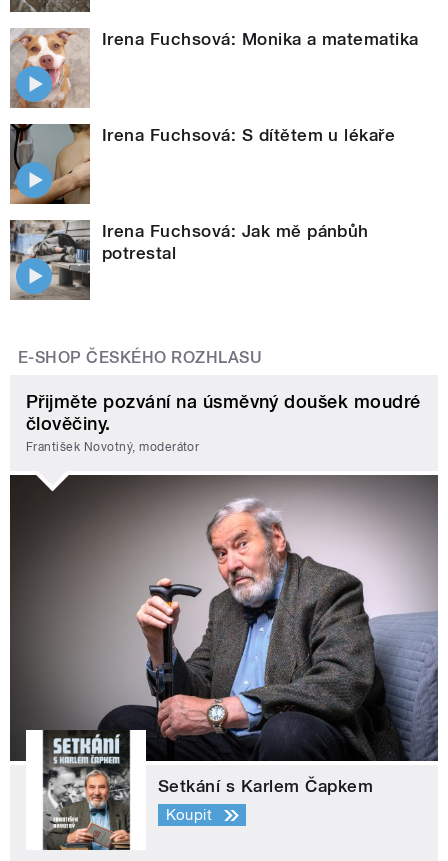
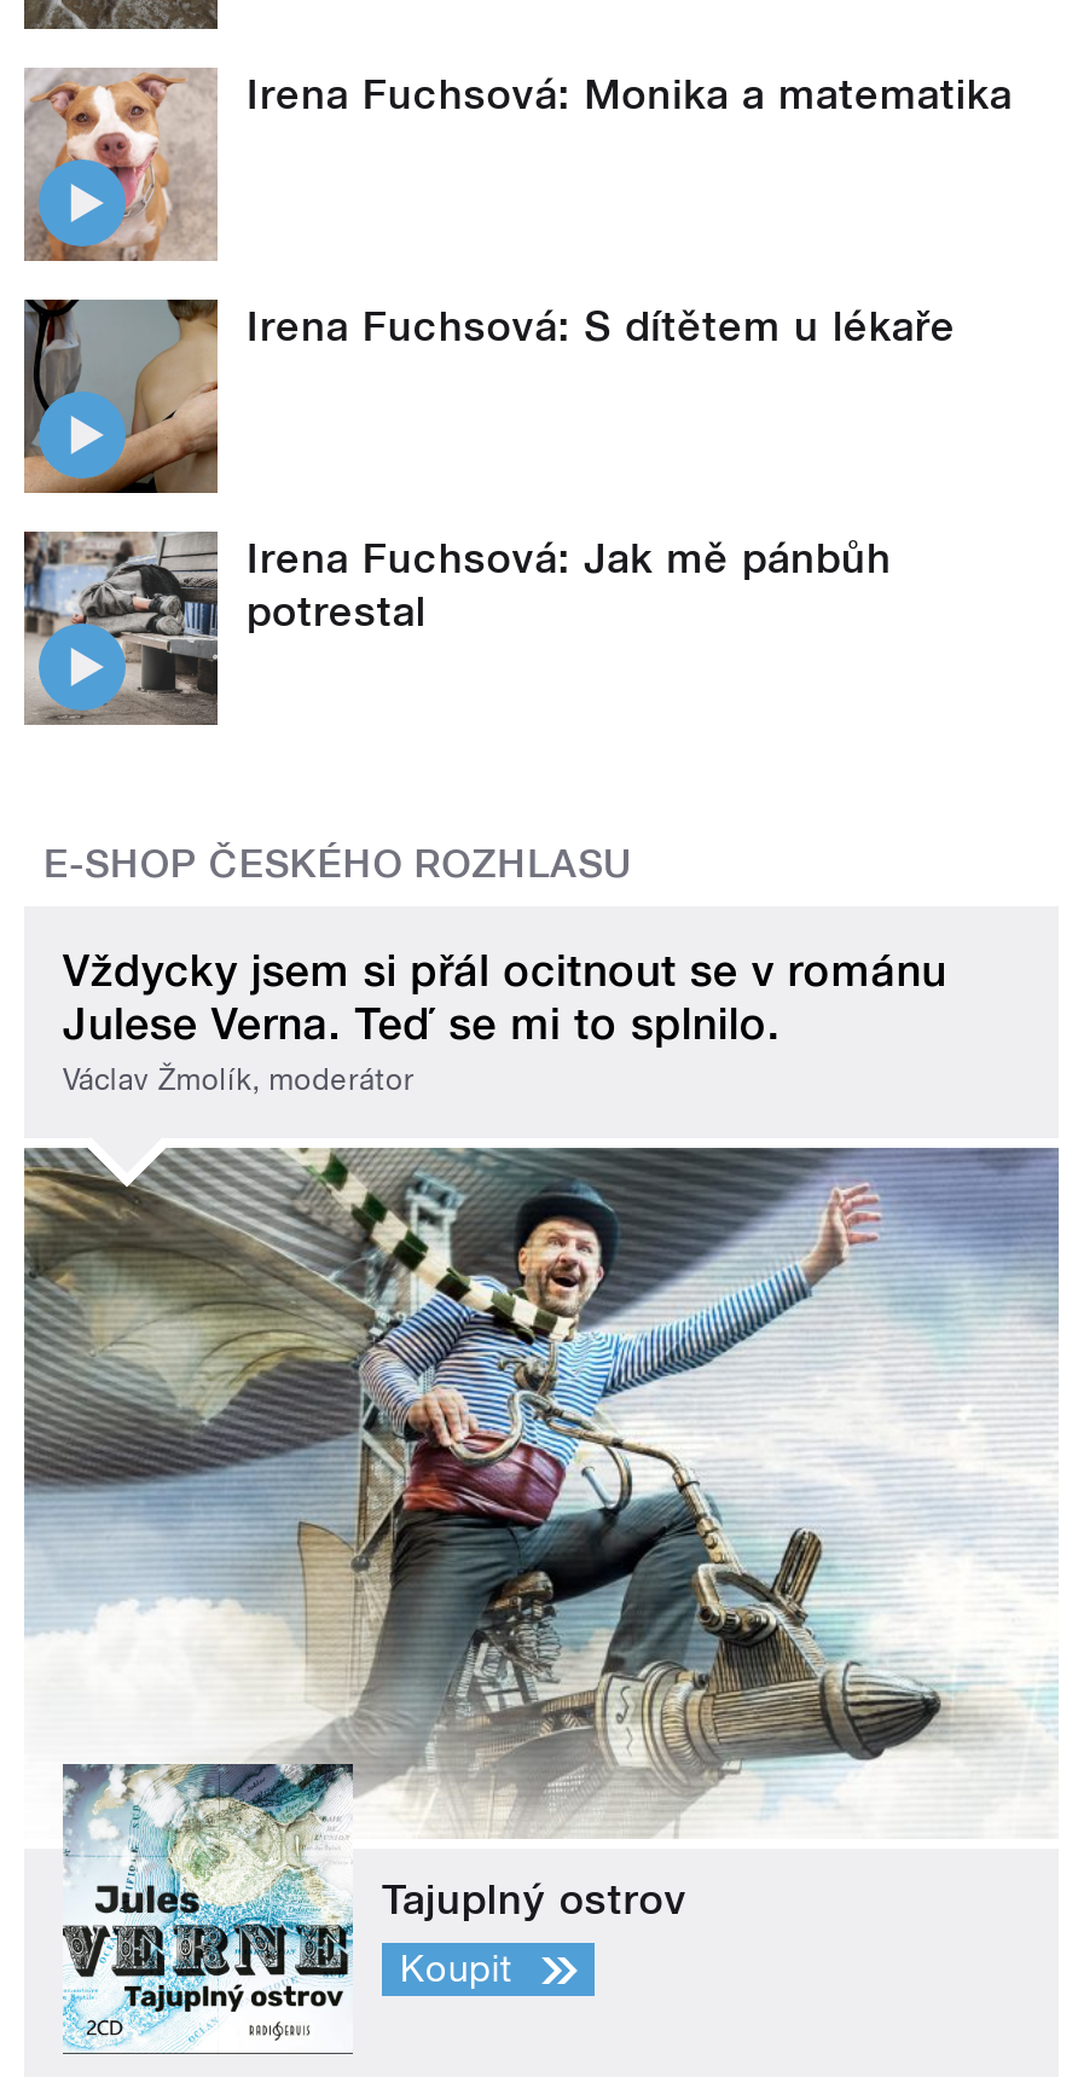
- Přijměte pozvání na úsměvný doušek moudré
- člověčiny.
- František Novotný, moderátor
+ Vždycky jsem si přál ocitnout se v románu
+ Julese Verna. Teď se mi to splnilo.
+ Václav Žmolík, moderátor

- [image]
- Setkání s Karlem Čapkem
+ [image]
+ Tajuplný ostrov
